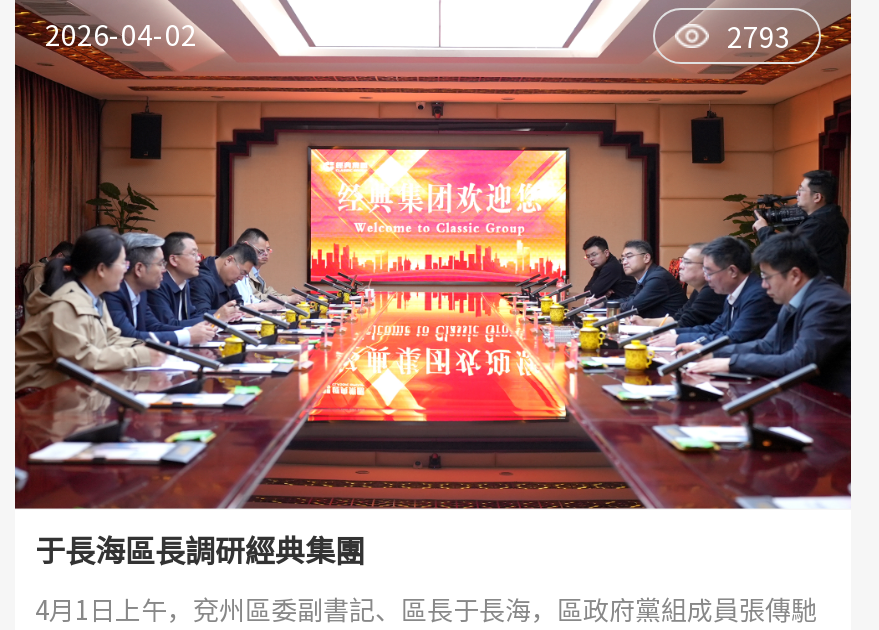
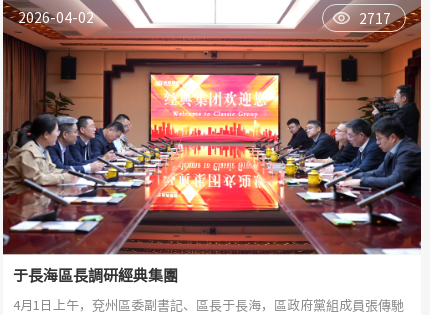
- 2793
+ 2717
